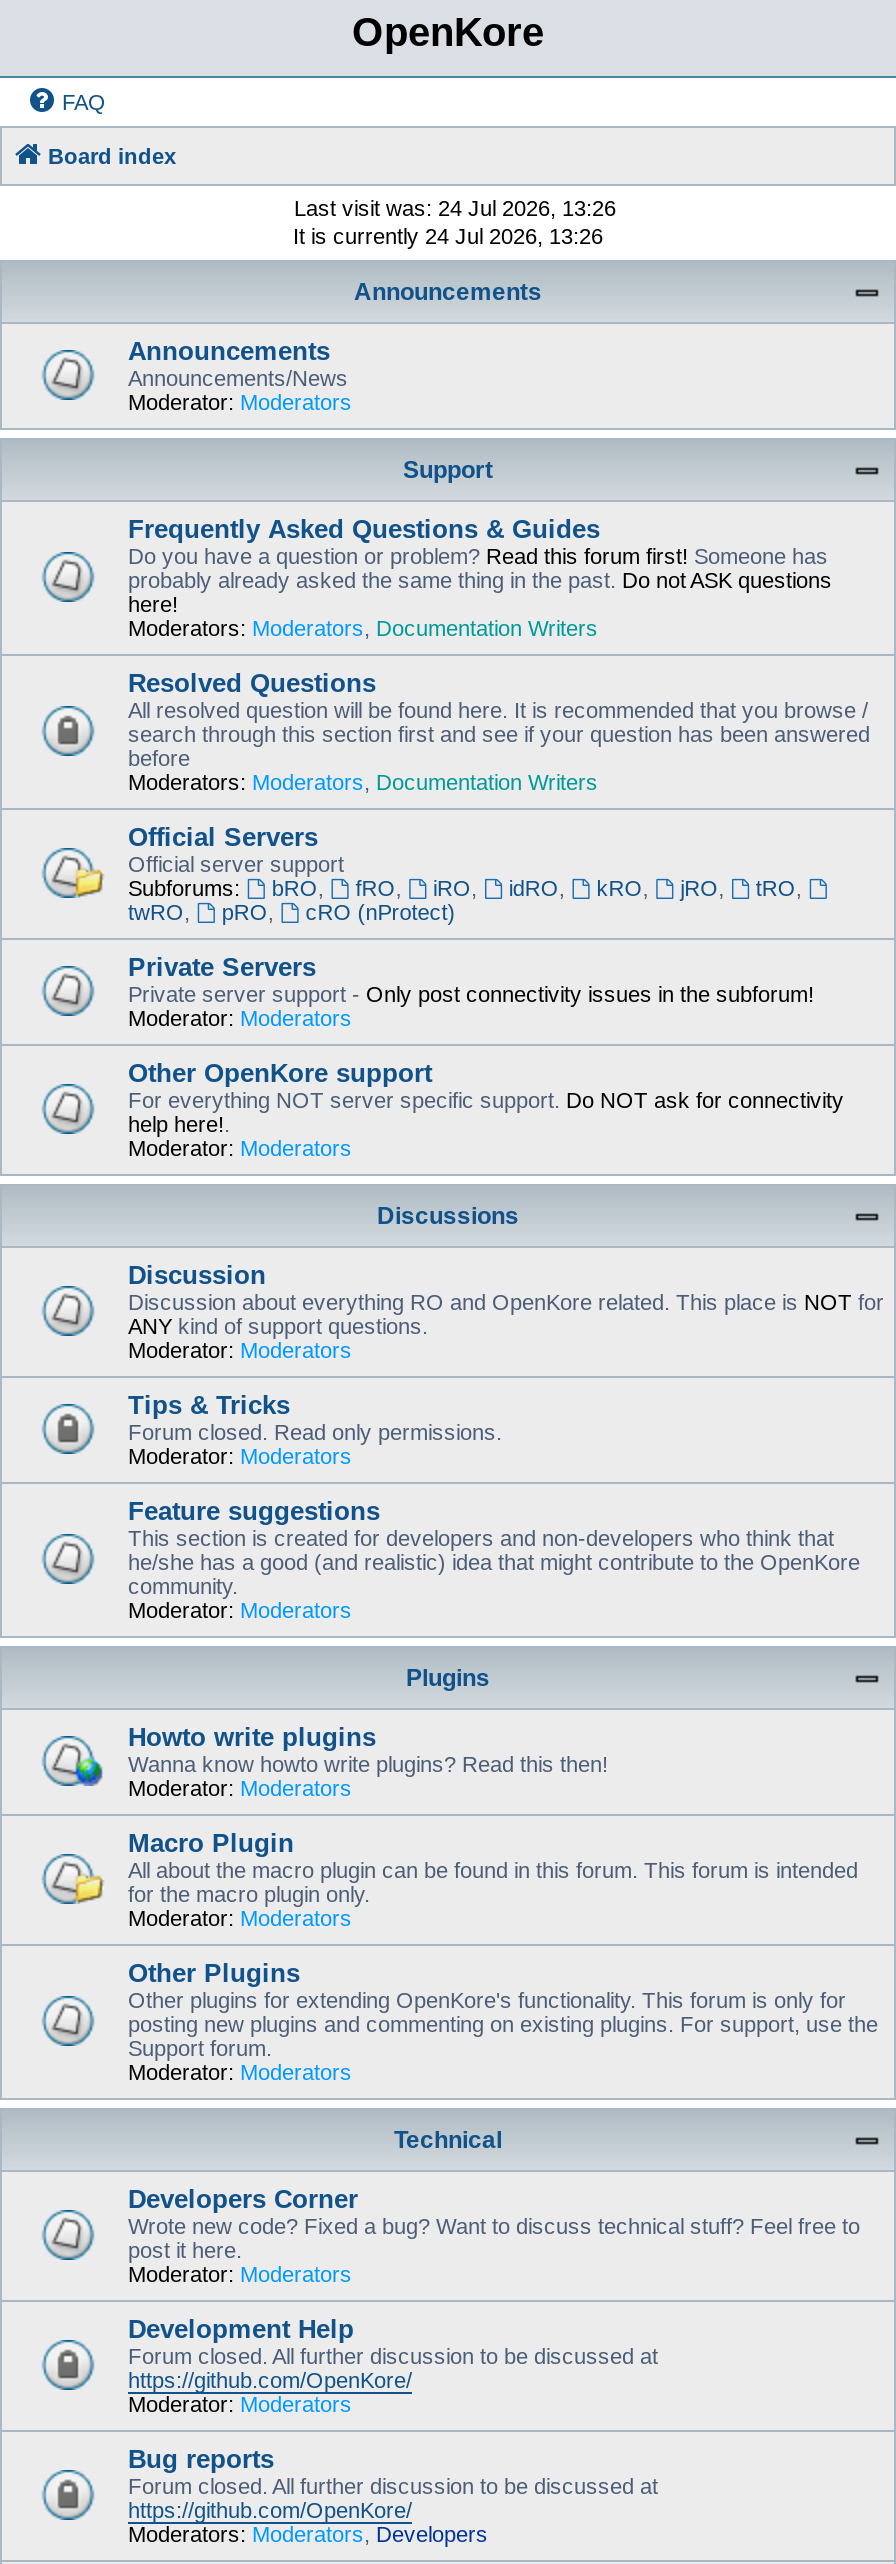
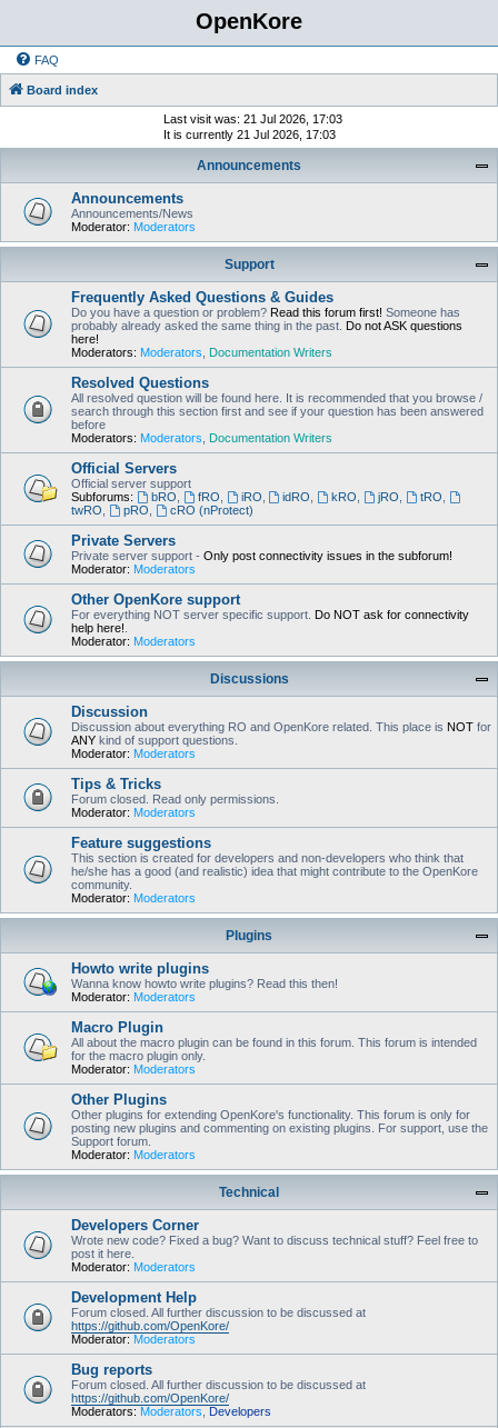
- Last visit was: 24 Jul 2026, 13:26
+ Last visit was: 21 Jul 2026, 17:03

- It is currently 24 Jul 2026, 13:26
+ It is currently 21 Jul 2026, 17:03
